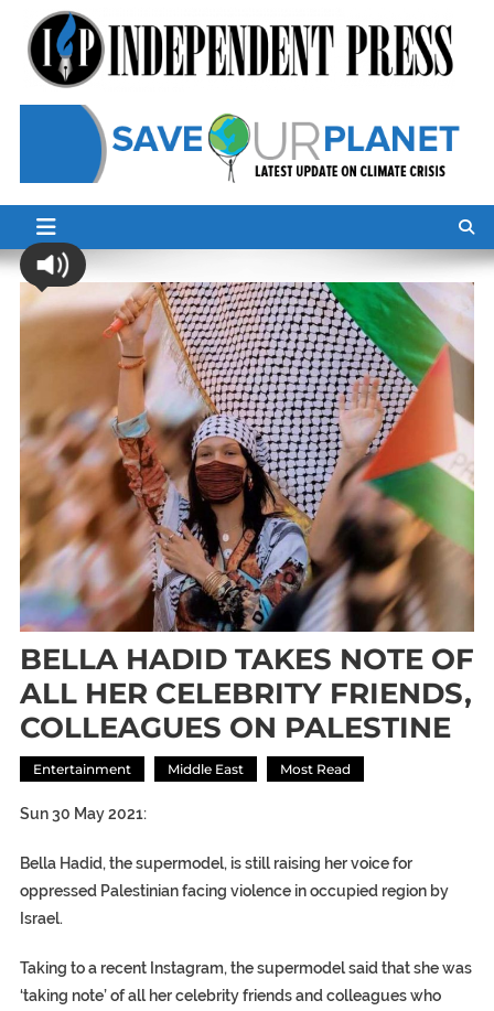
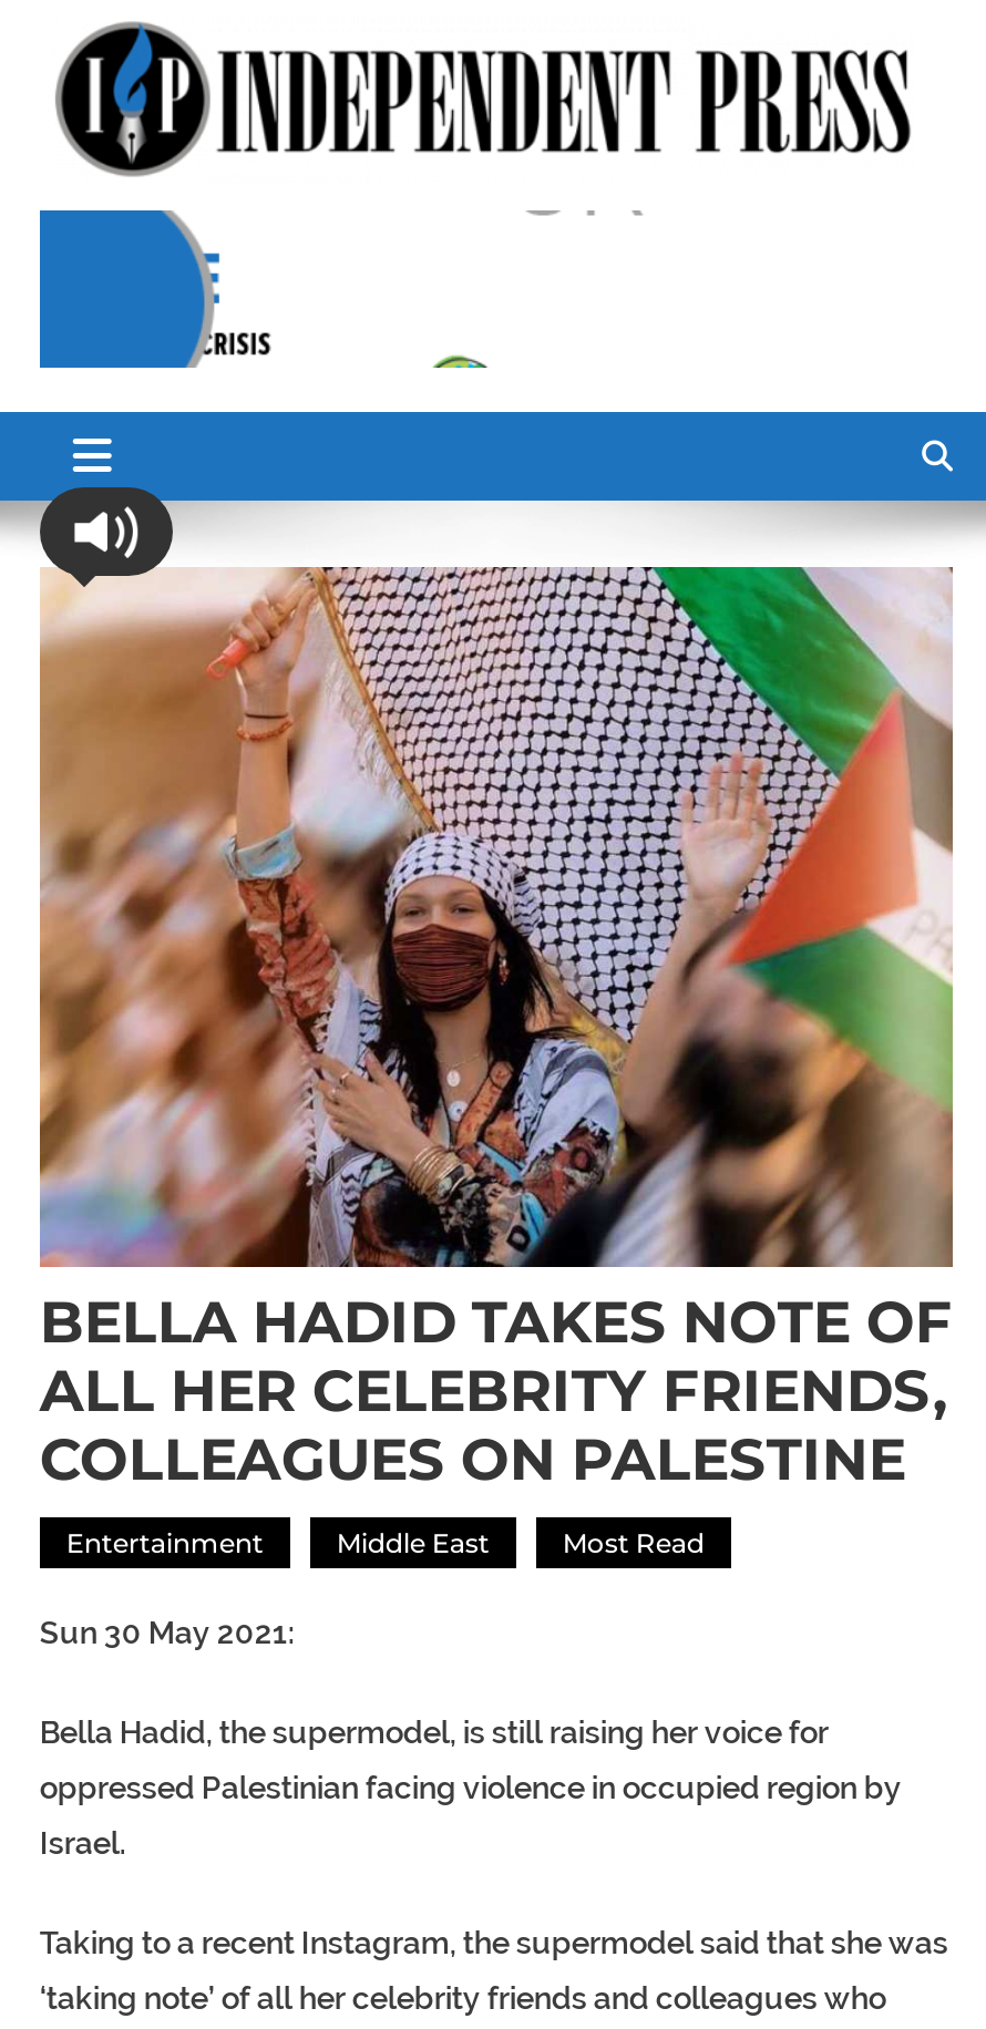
- [image]
